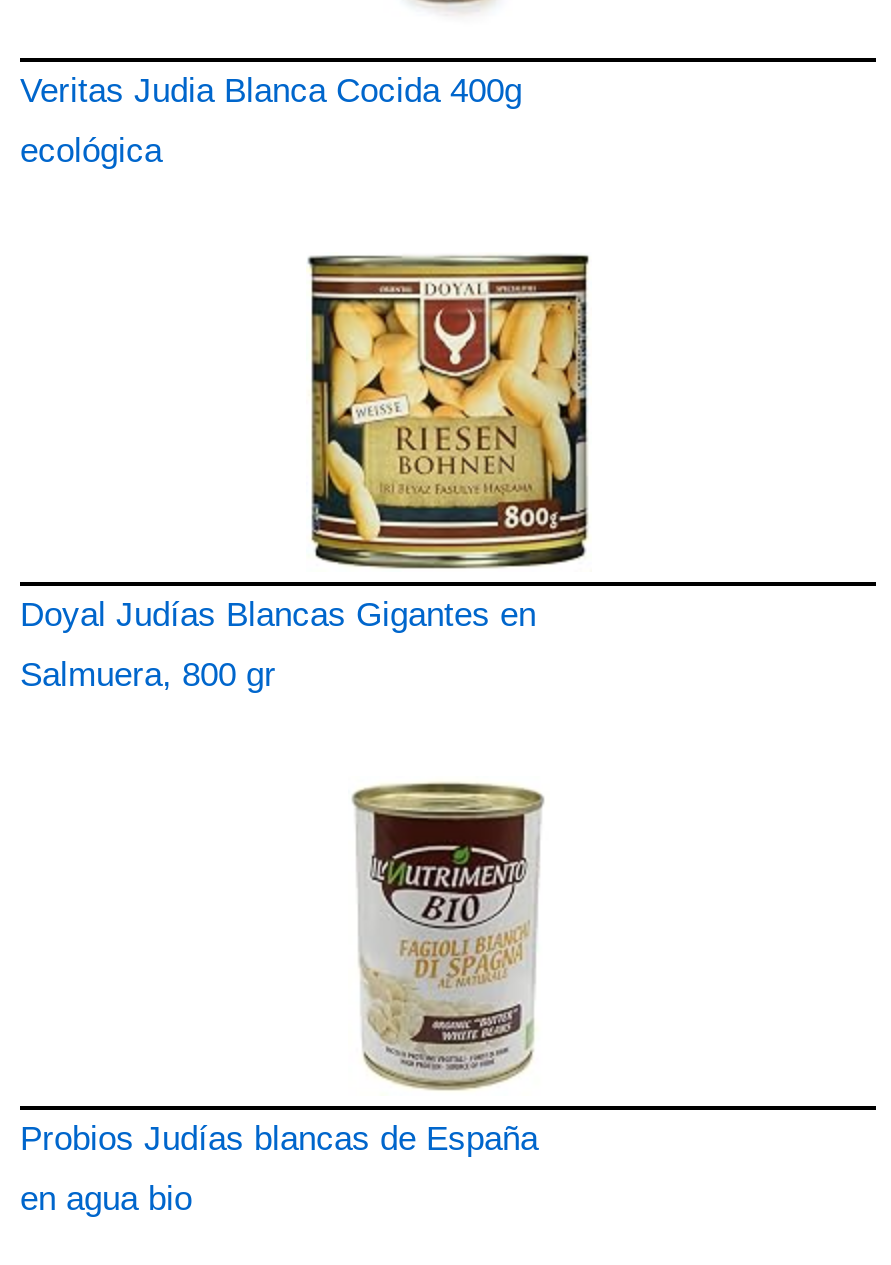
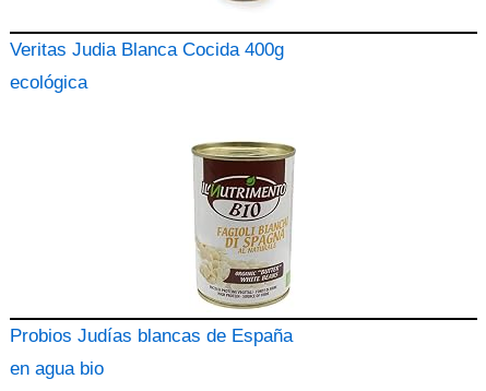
- [image]
- Doyal Judías Blancas Gigantes en
- Salmuera, 800 gr
